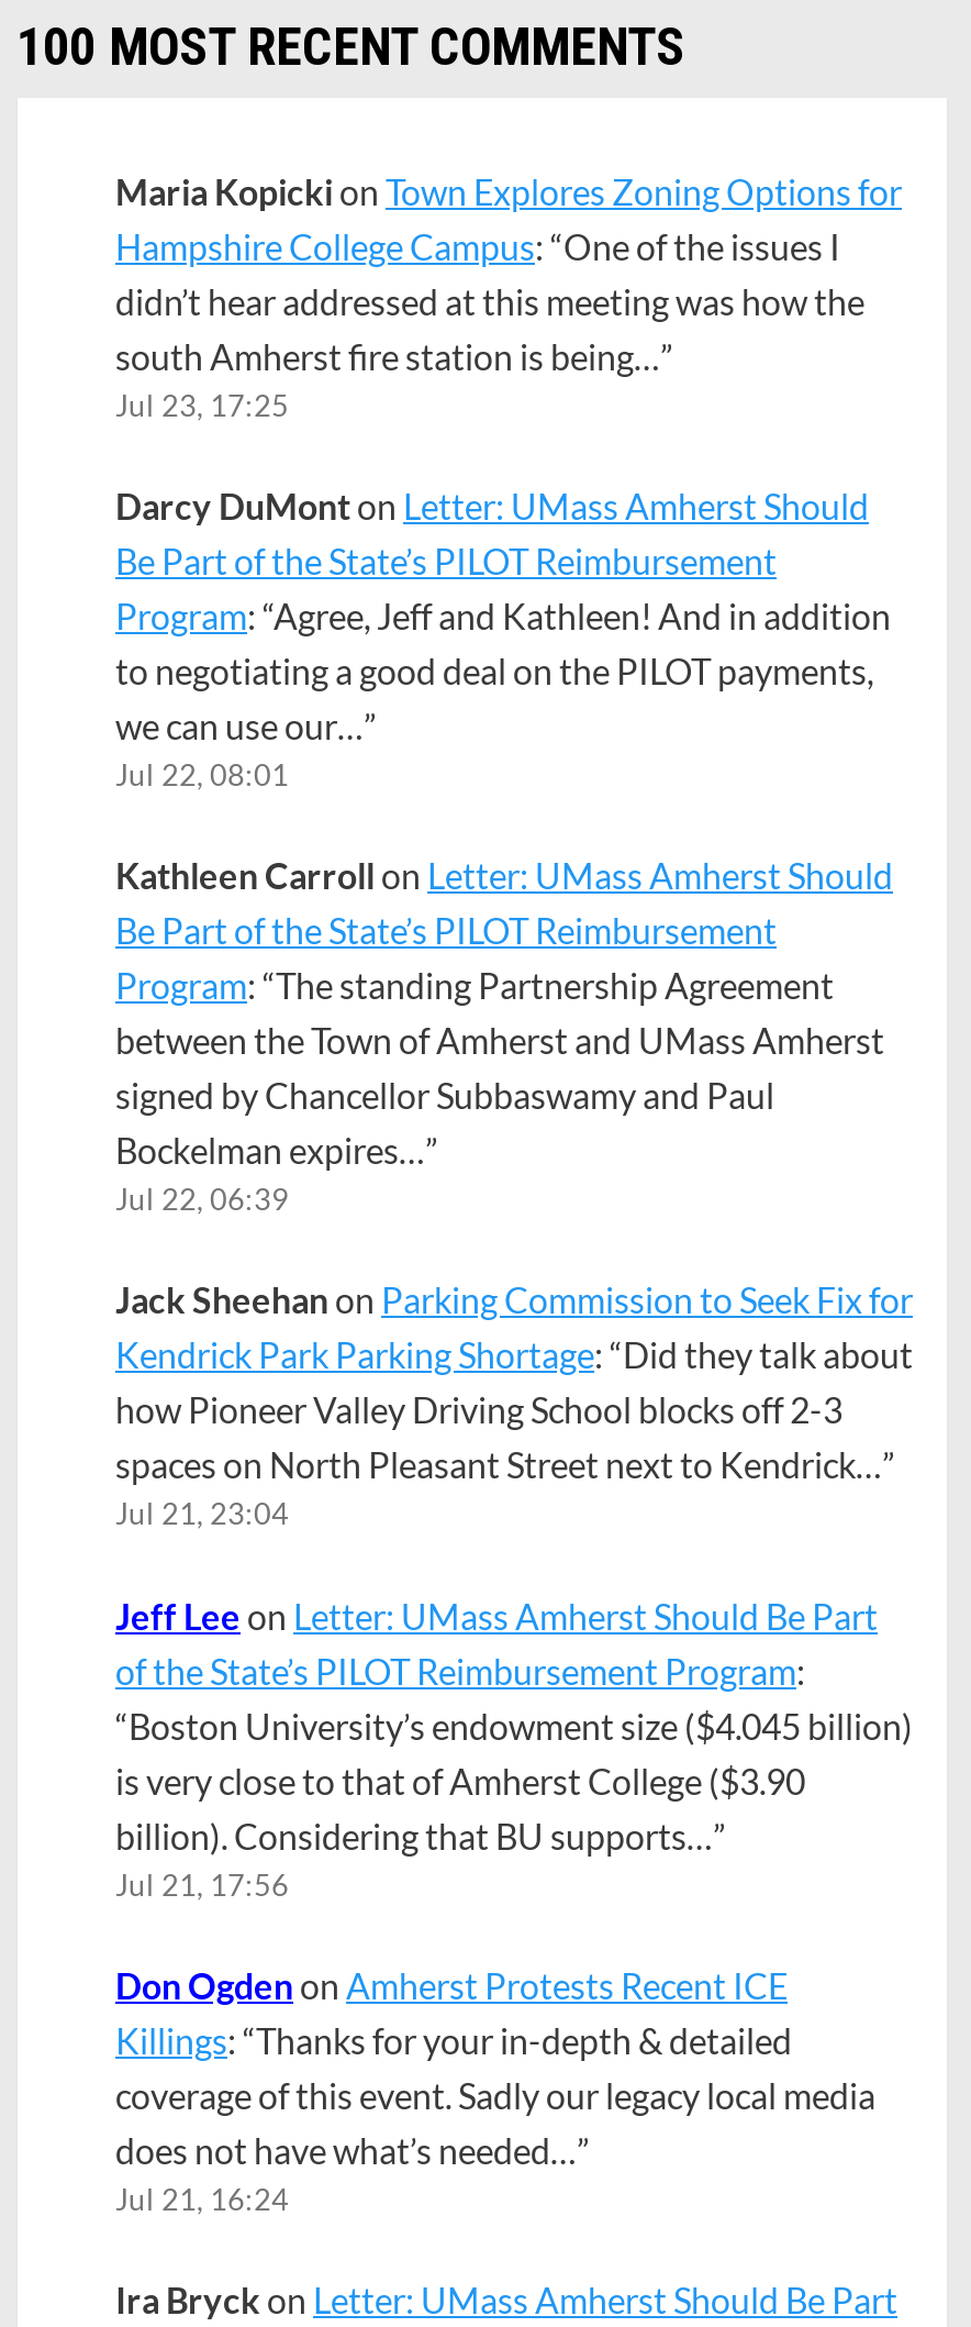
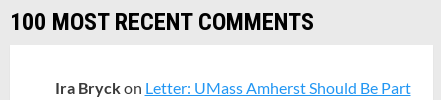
- Maria Kopicki on Town Explores Zoning Options for
- Hampshire College Campus: “One of the issues I
- didn’t hear addressed at this meeting was how the
- south Amherst fire station is being…”
- Jul 23, 17:25
- Darcy DuMont on Letter: UMass Amherst Should
- Be Part of the State’s PILOT Reimbursement
- Program: “Agree, Jeff and Kathleen! And in addition
- to negotiating a good deal on the PILOT payments,
- we can use our…”
- Jul 22, 08:01
- Kathleen Carroll on Letter: UMass Amherst Should
- Be Part of the State’s PILOT Reimbursement
- Program: “The standing Partnership Agreement
- between the Town of Amherst and UMass Amherst
- signed by Chancellor Subbaswamy and Paul
- Bockelman expires…”
- Jul 22, 06:39
- Jack Sheehan on Parking Commission to Seek Fix for
- Kendrick Park Parking Shortage: “Did they talk about
- how Pioneer Valley Driving School blocks off 2-3
- spaces on North Pleasant Street next to Kendrick…”
- Jul 21, 23:04
- Jeff Lee on Letter: UMass Amherst Should Be Part
- of the State’s PILOT Reimbursement Program:
- “Boston University’s endowment size ($4.045 billion)
- is very close to that of Amherst College ($3.90
- billion). Considering that BU supports…”
- Jul 21, 17:56
- Don Ogden on Amherst Protests Recent ICE
- Killings: “Thanks for your in-depth & detailed
- coverage of this event. Sadly our legacy local media
- does not have what’s needed…”
- Jul 21, 16:24
